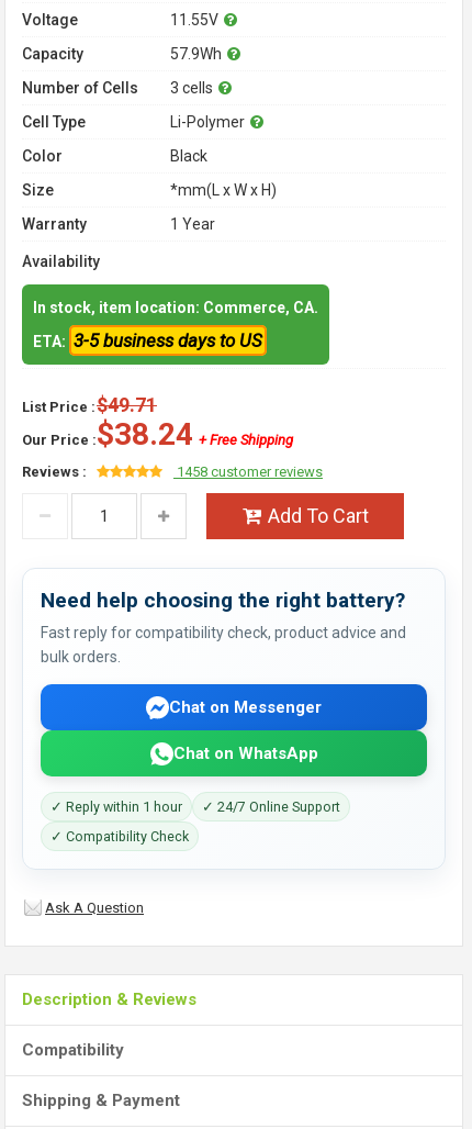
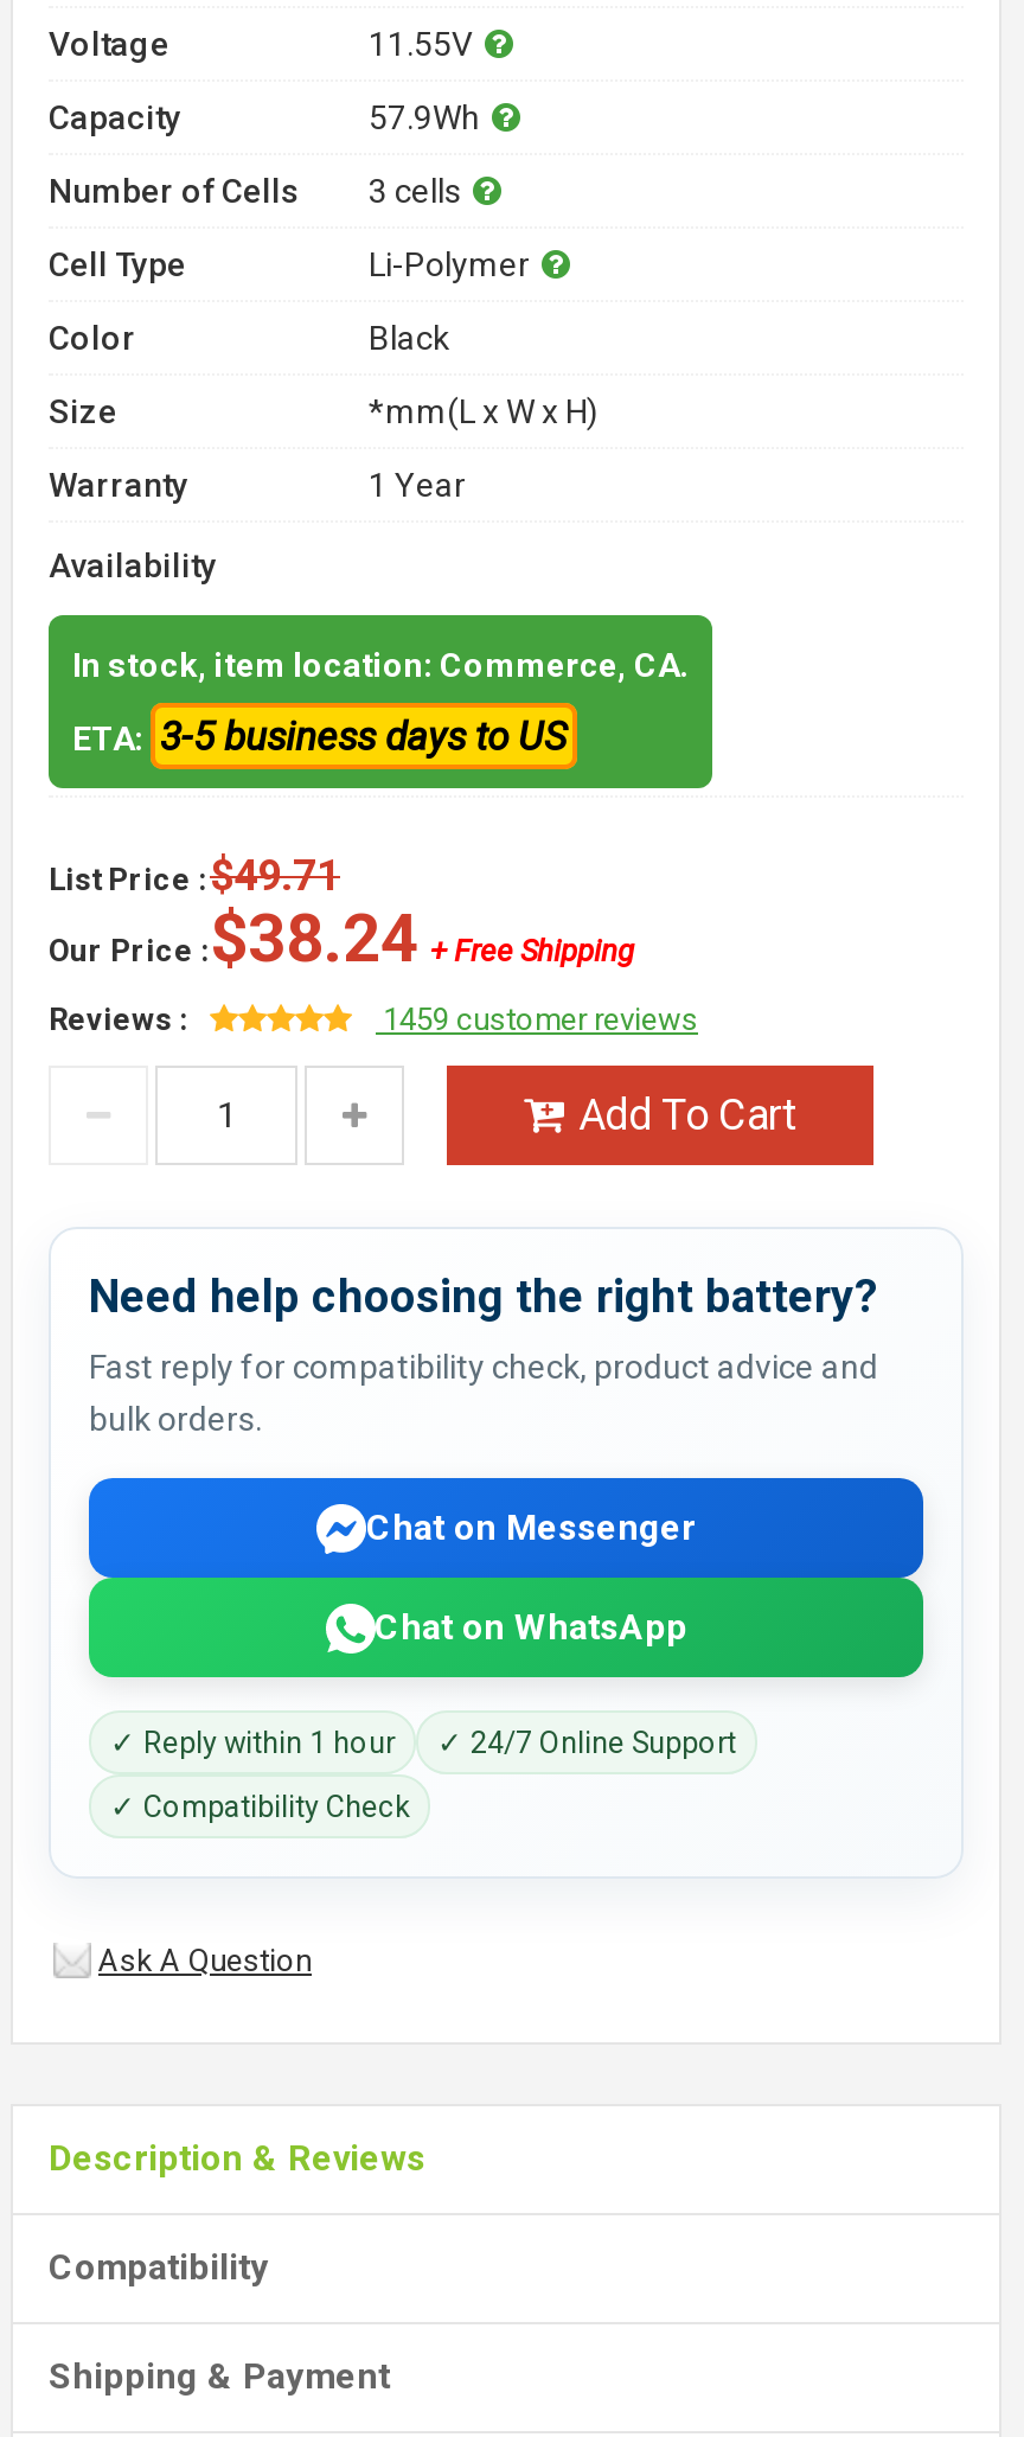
- 1458 customer reviews
+ 1459 customer reviews
